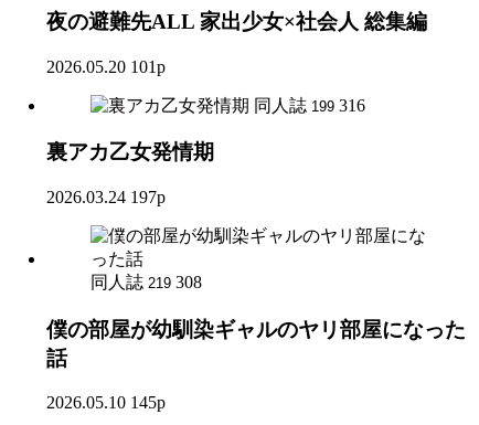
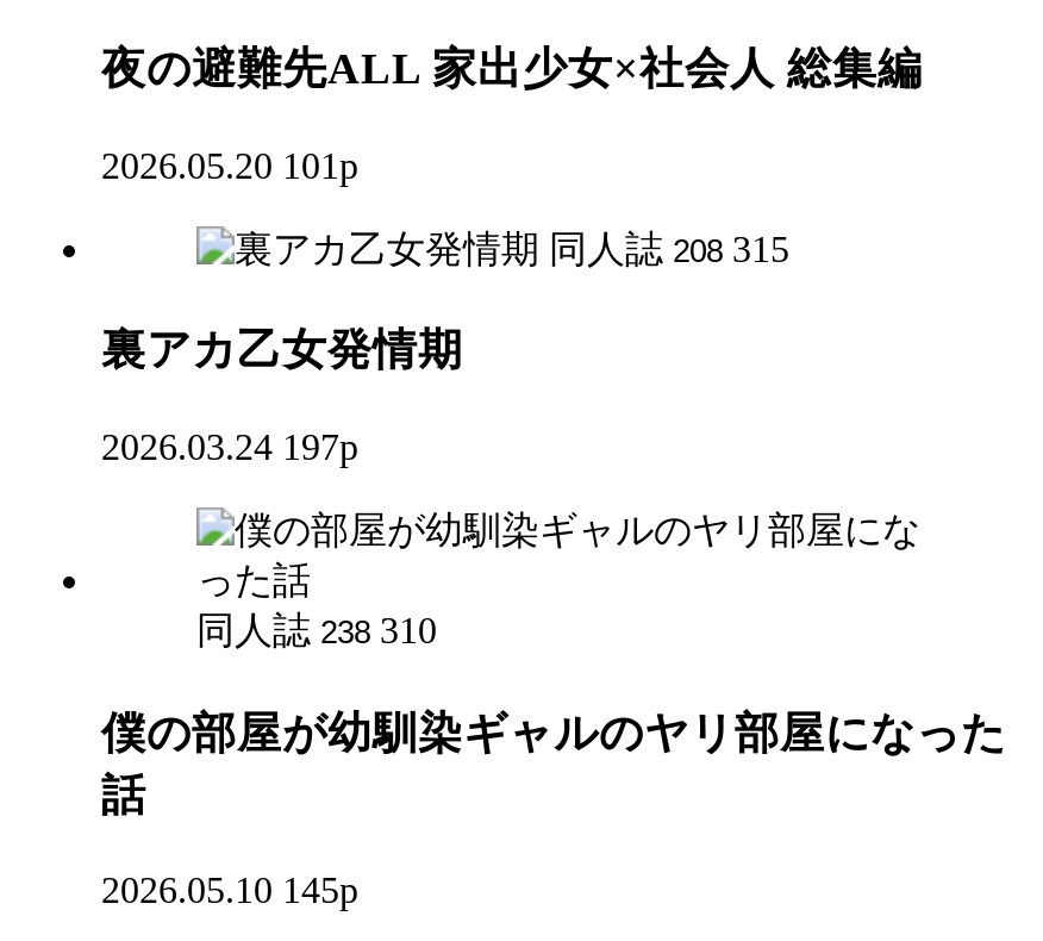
- 同人誌 199 316
+ 同人誌 208 315

- 同人誌 219 308
+ 同人誌 238 310
